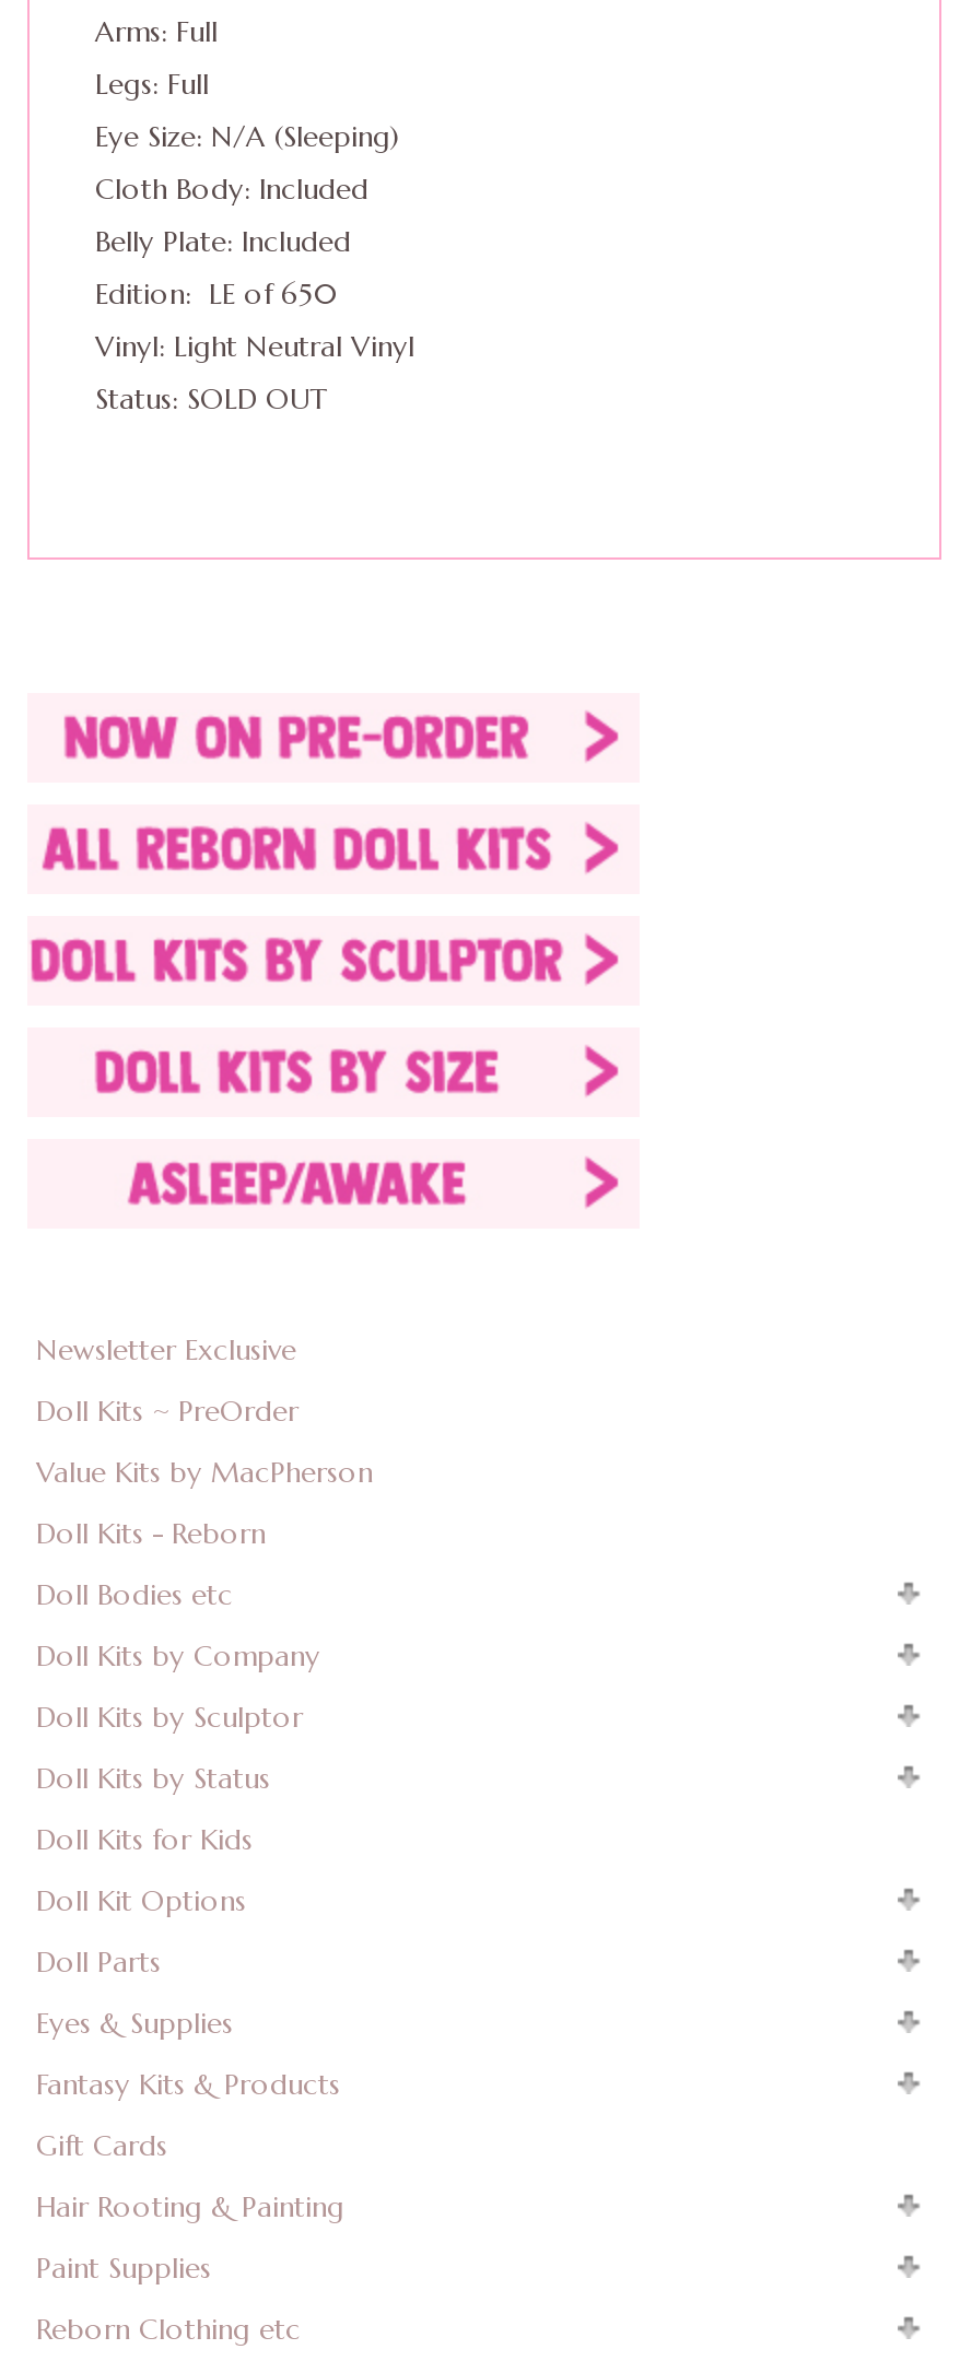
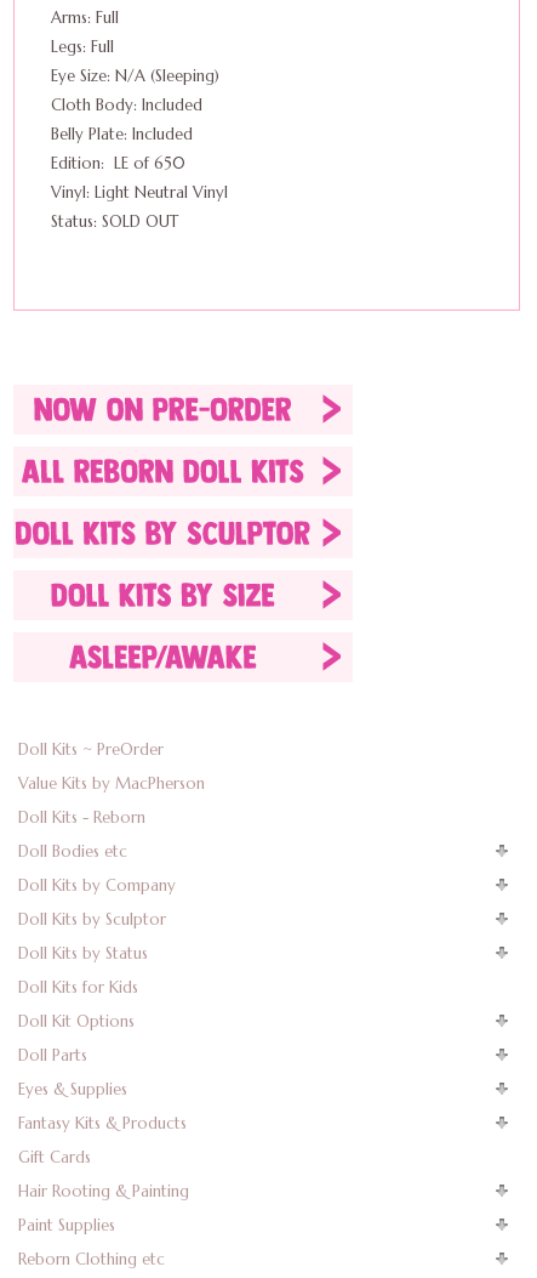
- Newsletter Exclusive
